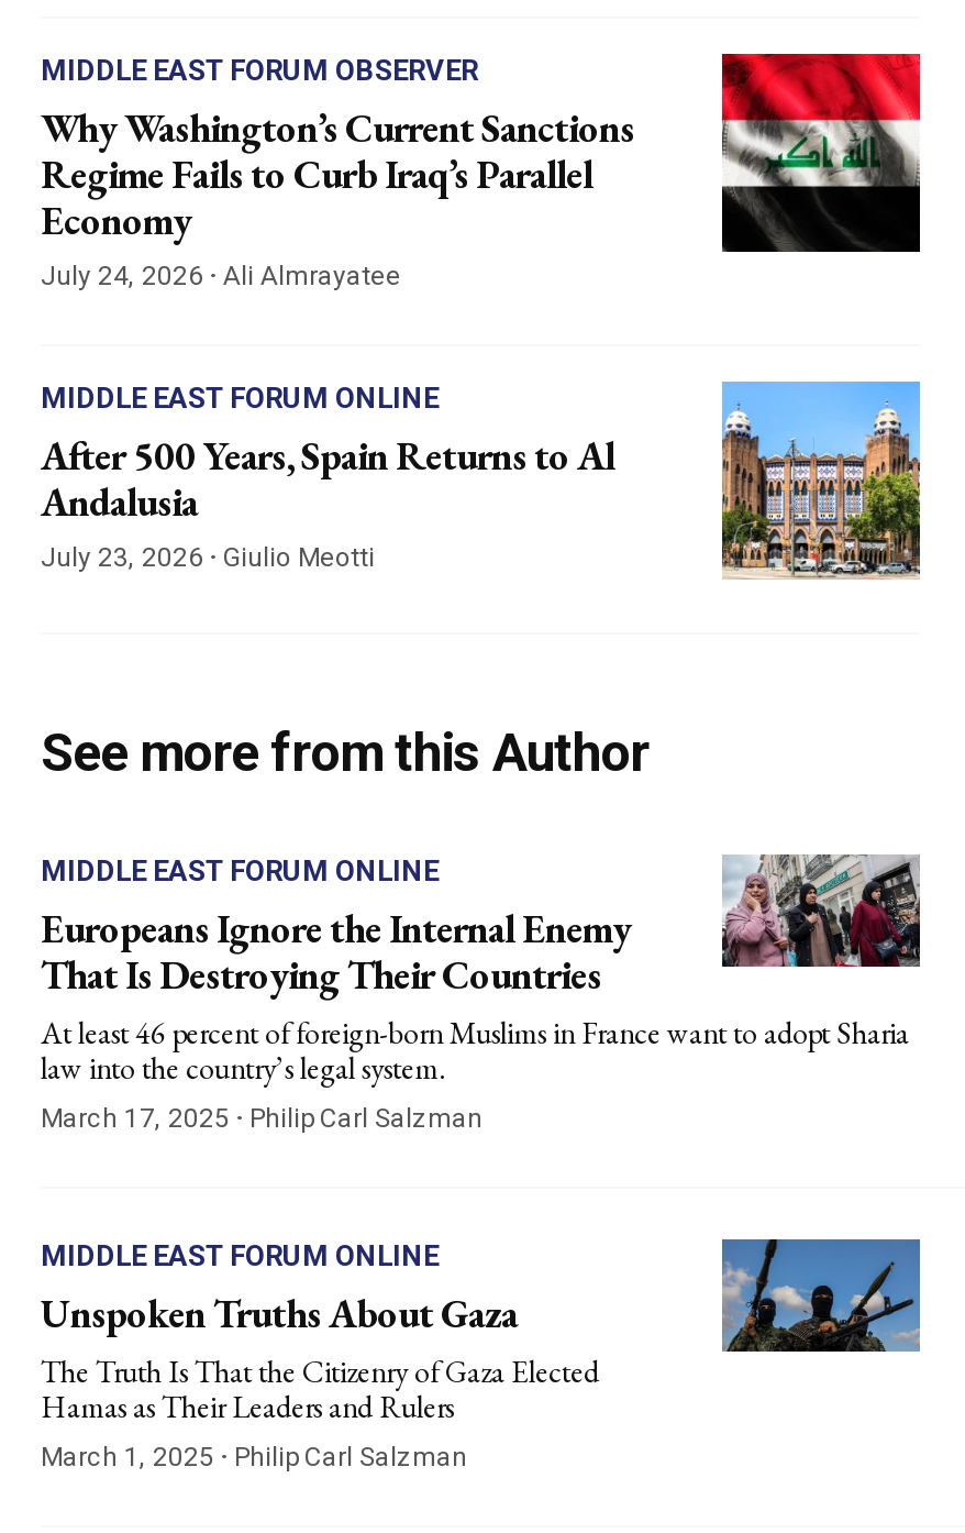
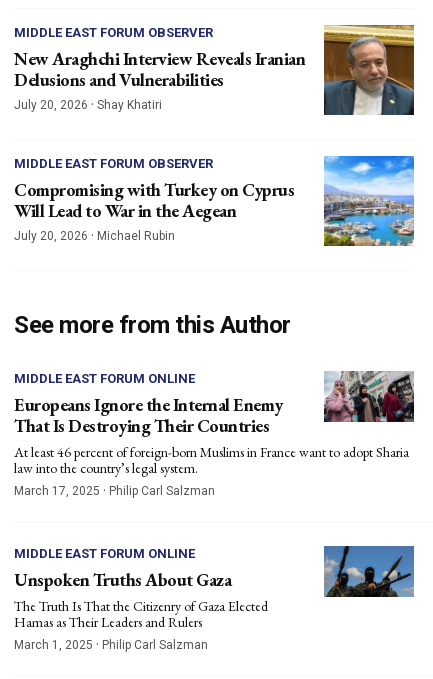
- [image]
- Why Washington’s Current Sanctions
- Regime Fails to Curb Iraq’s Parallel
- Economy
- July 24, 2026 · Ali Almrayatee
+ [image]
+ New Araghchi Interview Reveals Iranian
+ Delusions and Vulnerabilities
+ July 20, 2026 · Shay Khatiri

- MIDDLE EAST FORUM ONLINE
- After 500 Years, Spain Returns to Al
- Andalusia
- July 23, 2026 · Giulio Meotti
+ MIDDLE EAST FORUM OBSERVER
+ Compromising with Turkey on Cyprus
+ Will Lead to War in the Aegean
+ July 20, 2026 · Michael Rubin

- [image]
+ [image]
